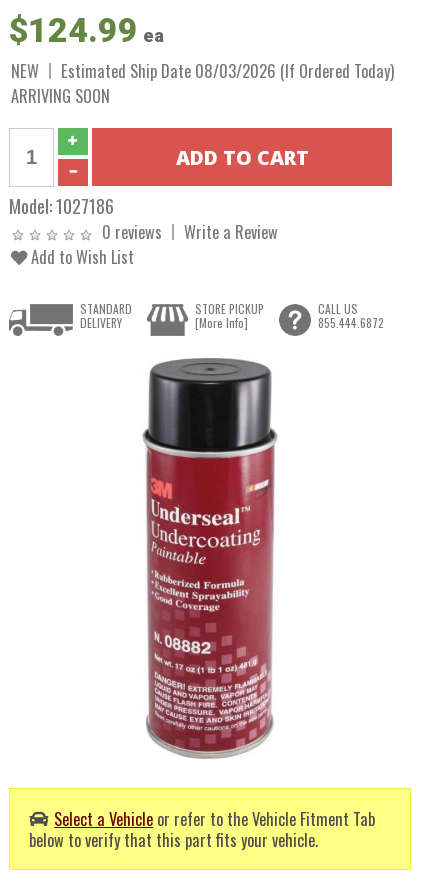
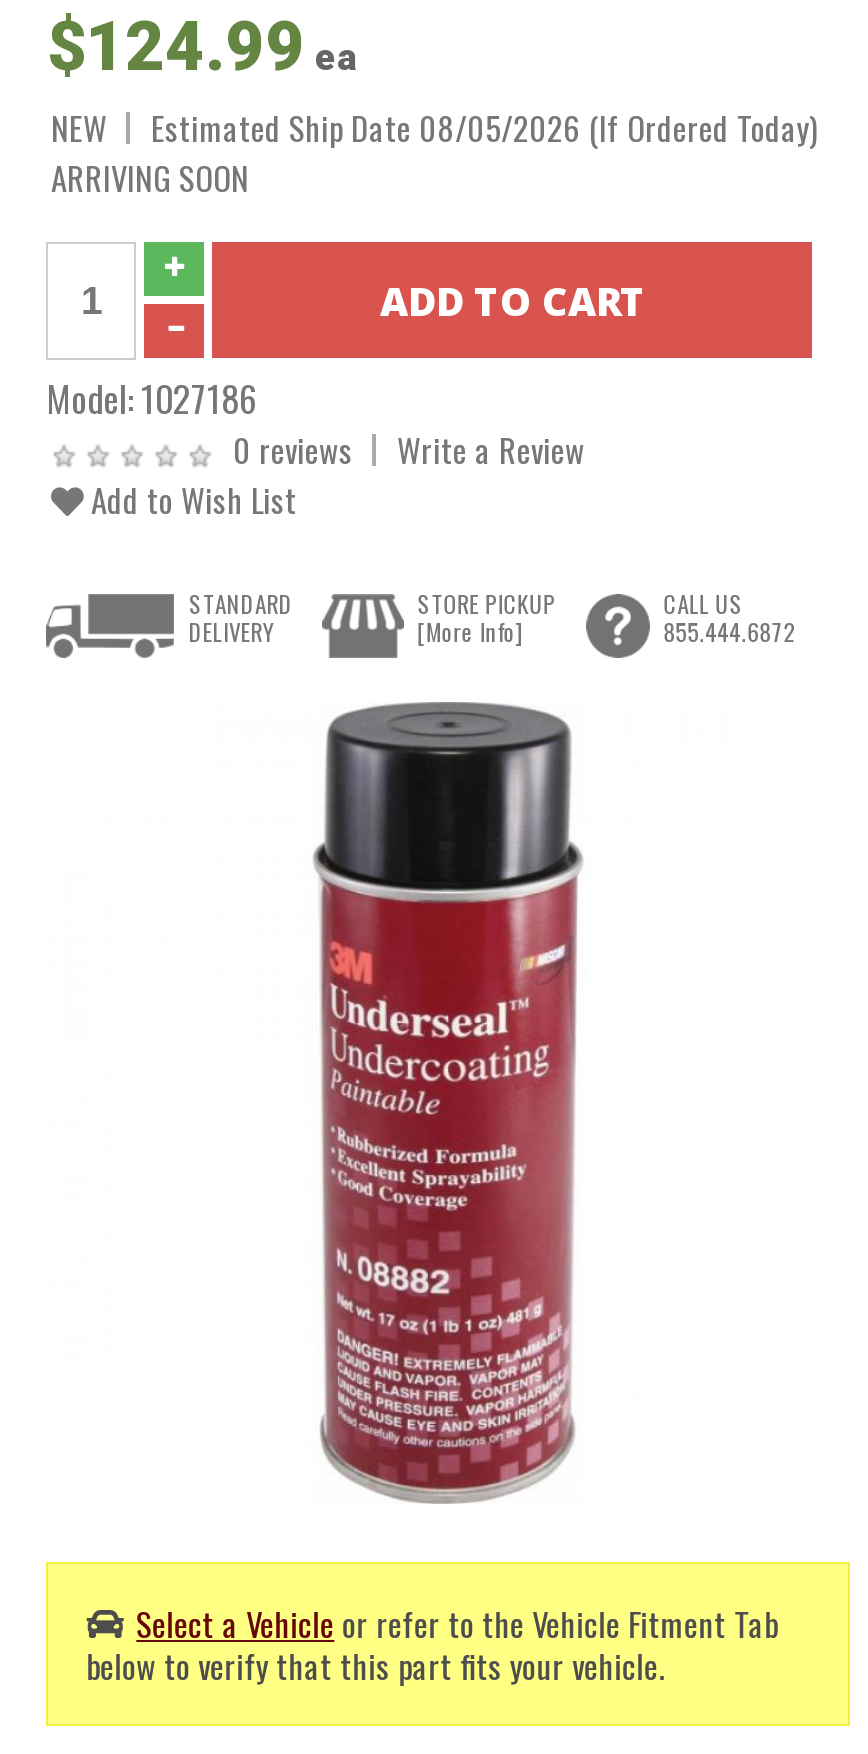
- Estimated Ship Date 08/03/2026 (If Ordered Today)
+ Estimated Ship Date 08/05/2026 (If Ordered Today)
